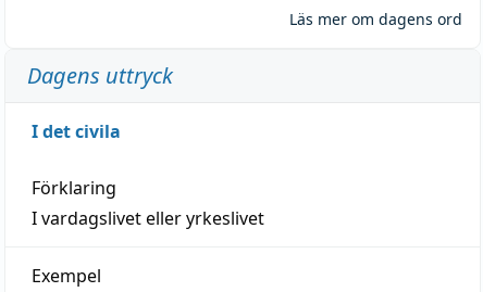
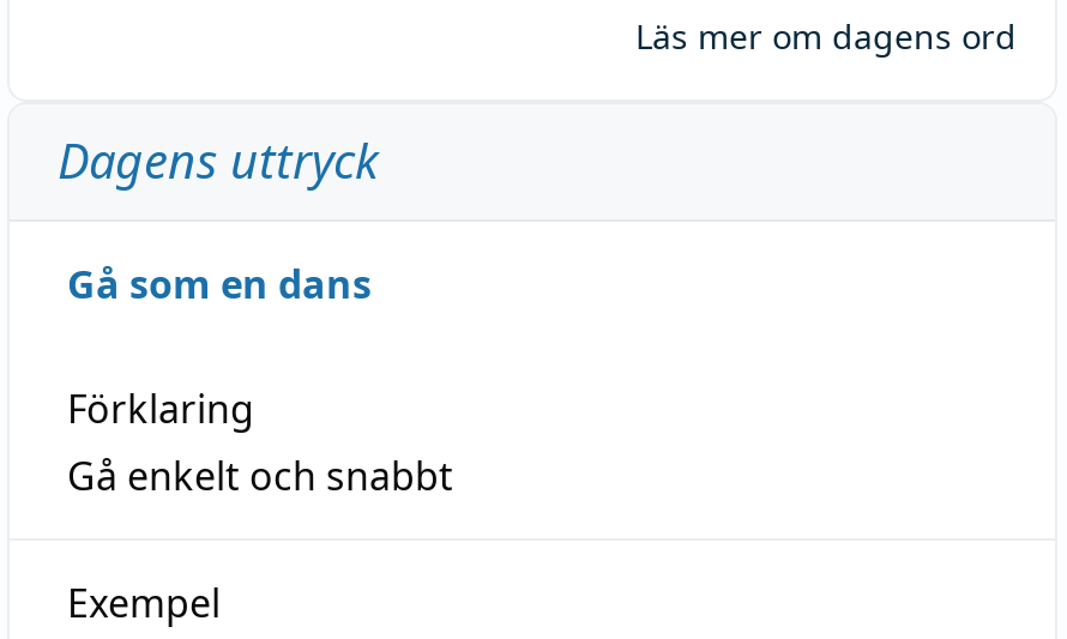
- I det civila
+ Gå som en dans

- I vardagslivet eller yrkeslivet
+ Gå enkelt och snabbt
